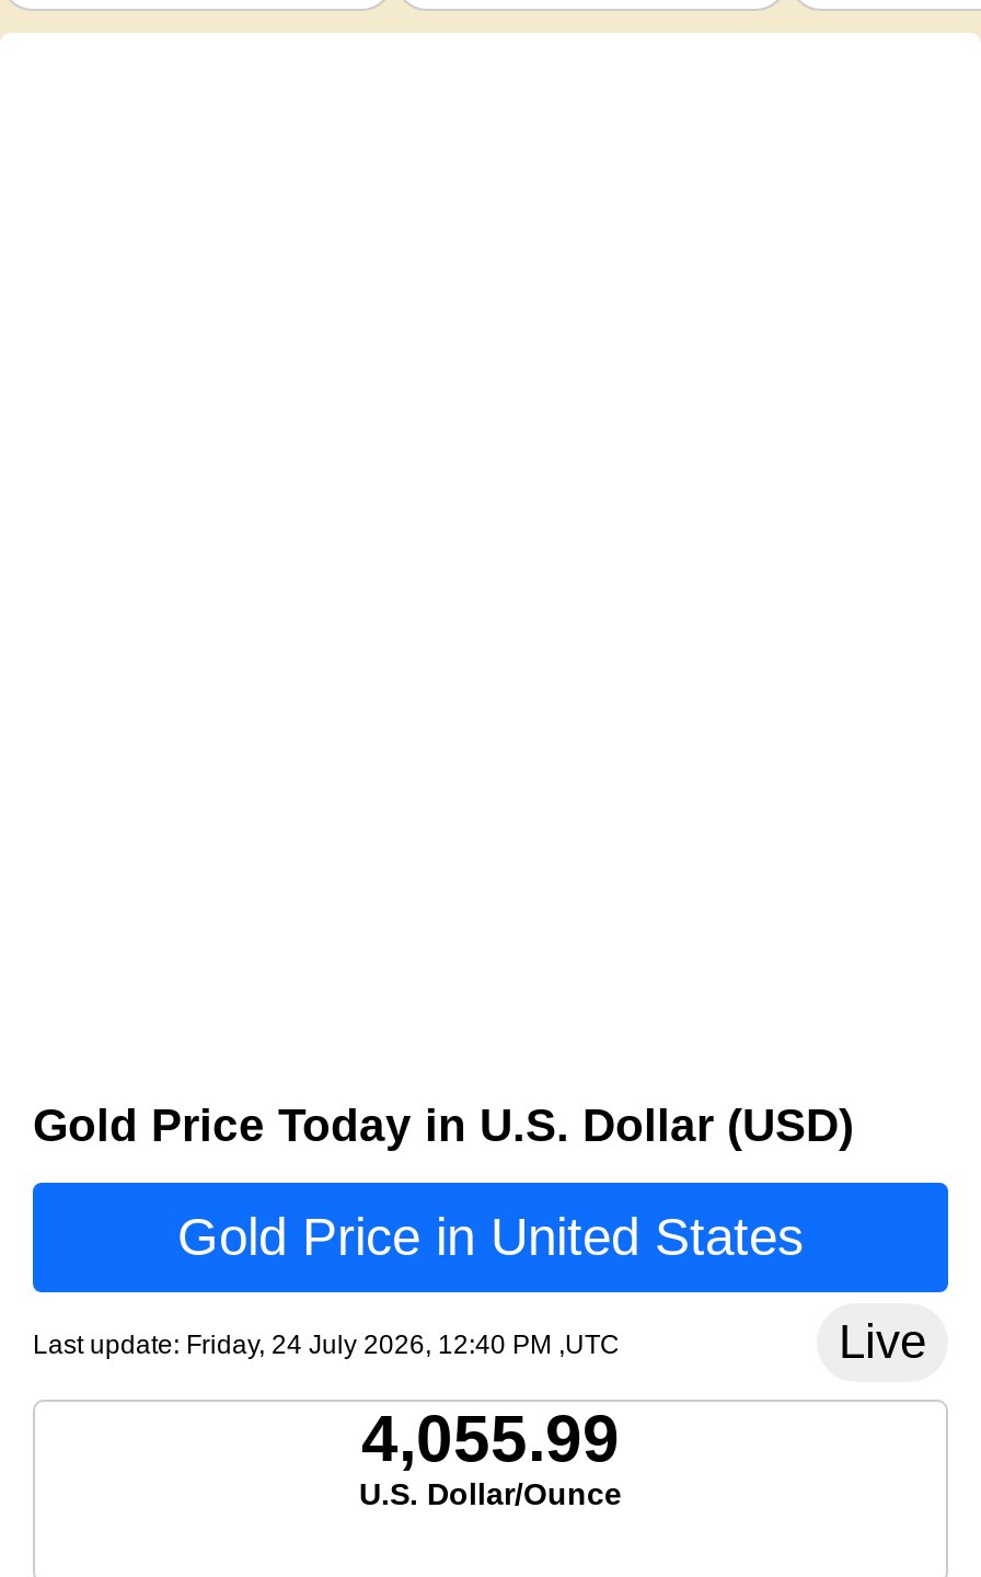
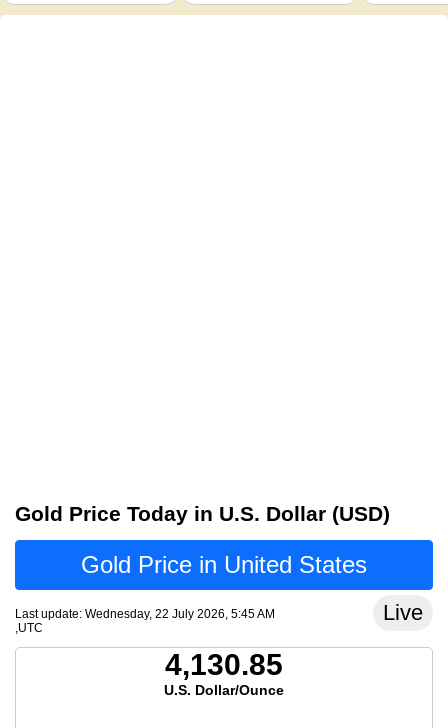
- Last update: Friday, 24 July 2026, 12:40 PM ,UTC
+ Last update: Wednesday, 22 July 2026, 5:45 AM
+ ,UTC

- 4,055.99
+ 4,130.85
